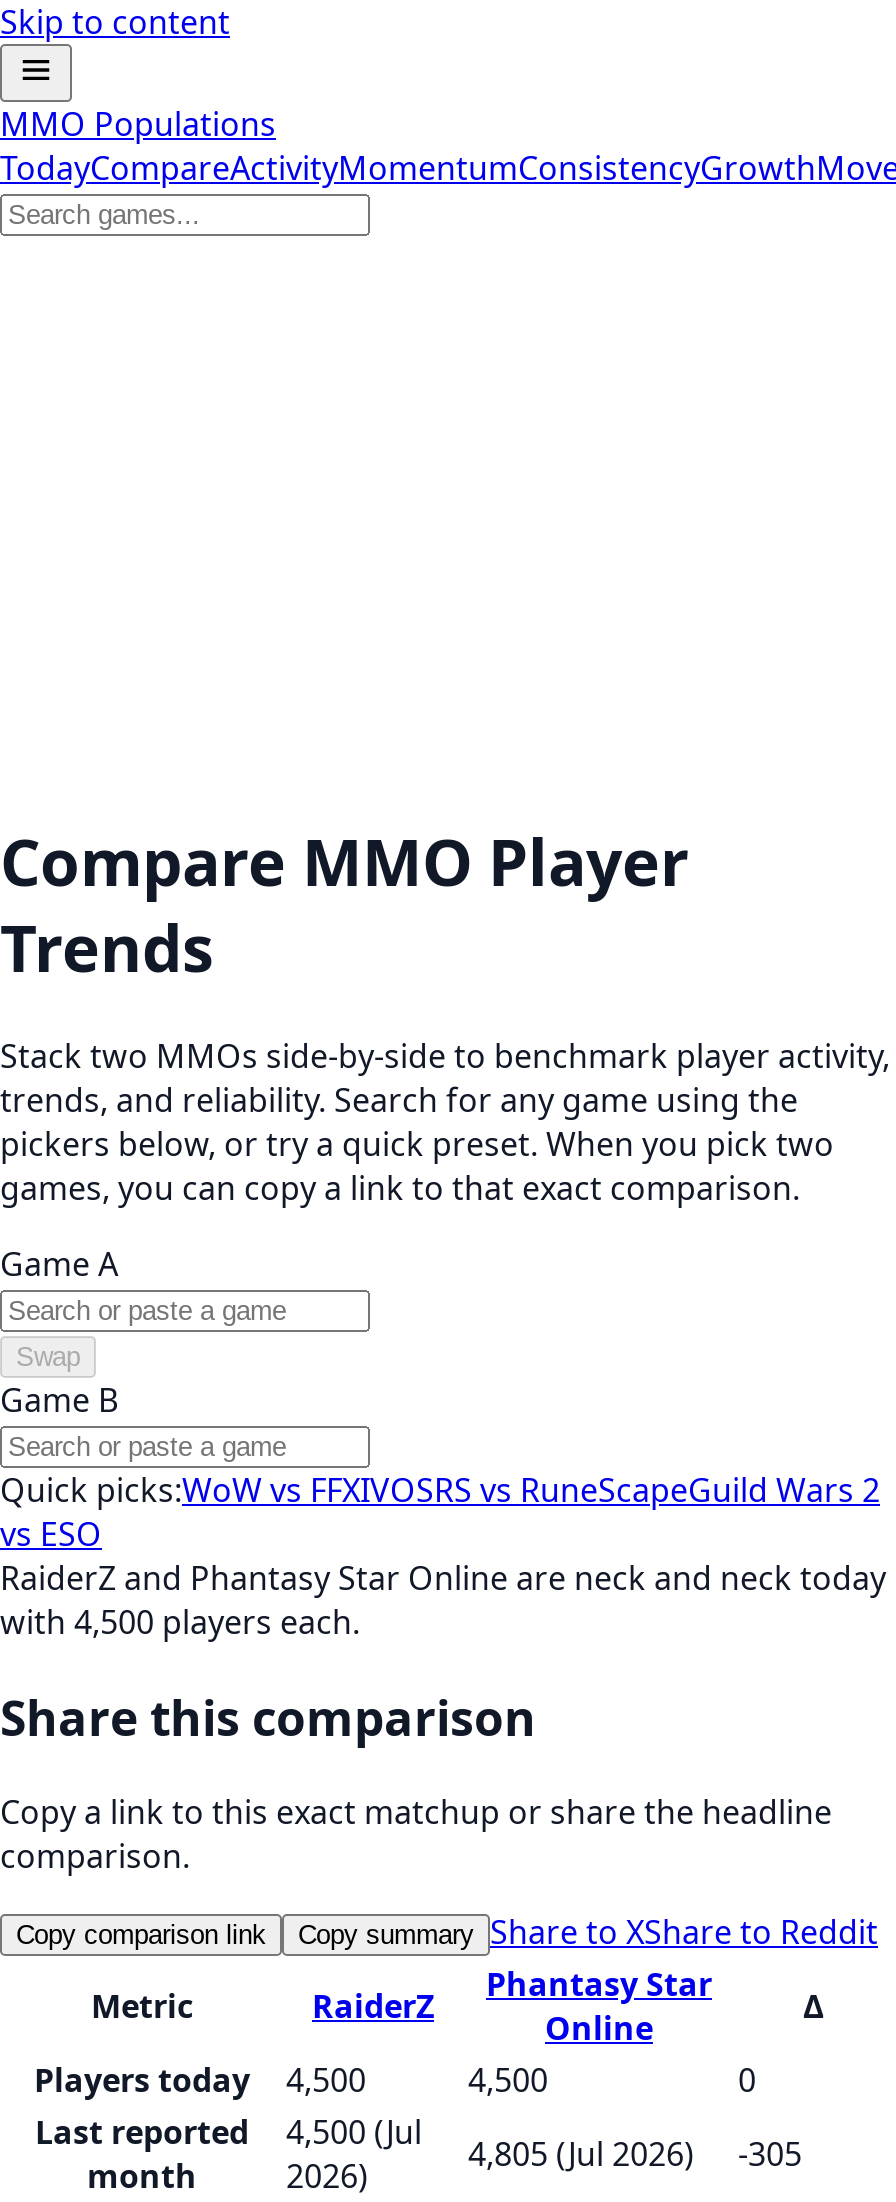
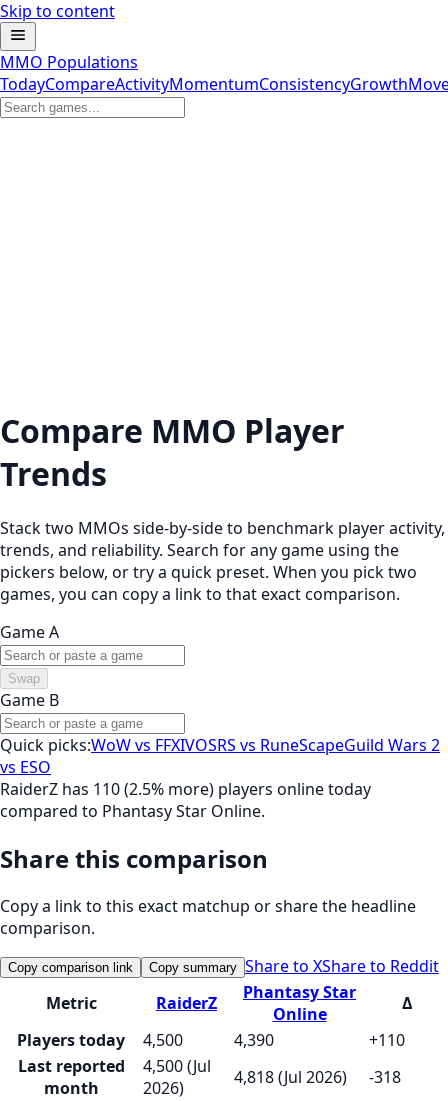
- RaiderZ and Phantasy Star Online are neck and neck today
- with 4,500 players each.
+ RaiderZ has 110 (2.5% more) players online today
+ compared to Phantasy Star Online.

- 4,500
+ 4,390

- 0
+ +110

- 4,805 (Jul 2026)
+ 4,818 (Jul 2026)

- -305
+ -318
